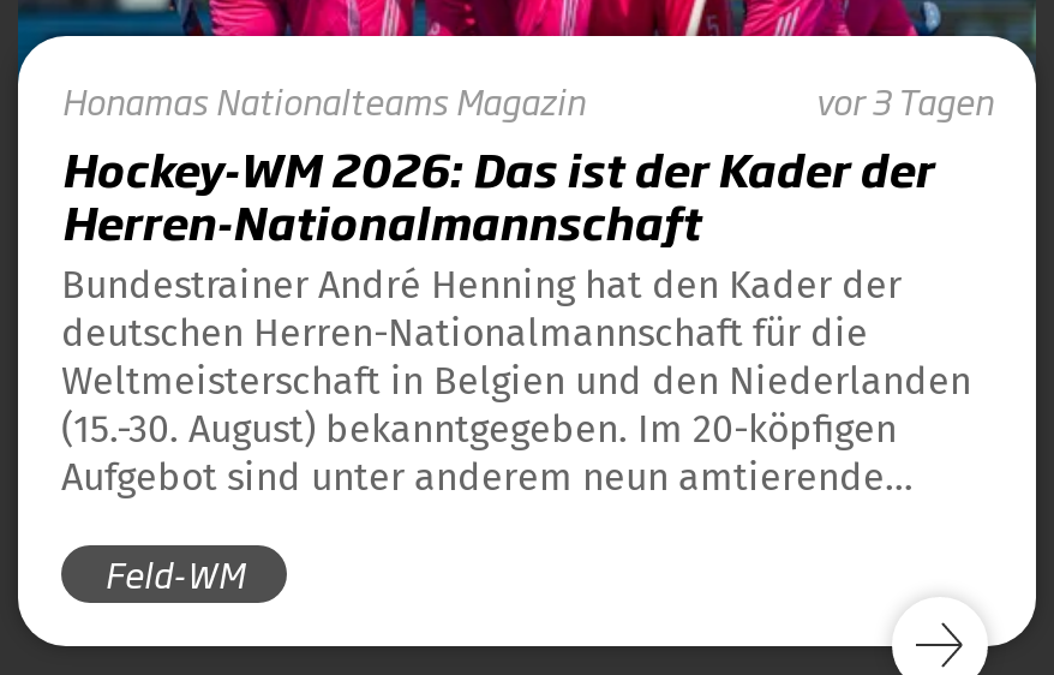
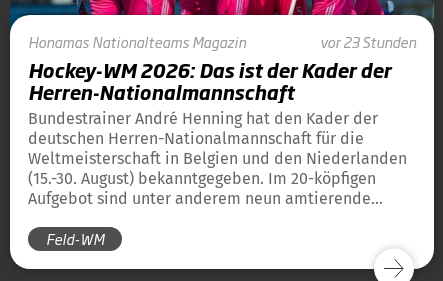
- vor 3 Tagen
+ vor 23 Stunden
